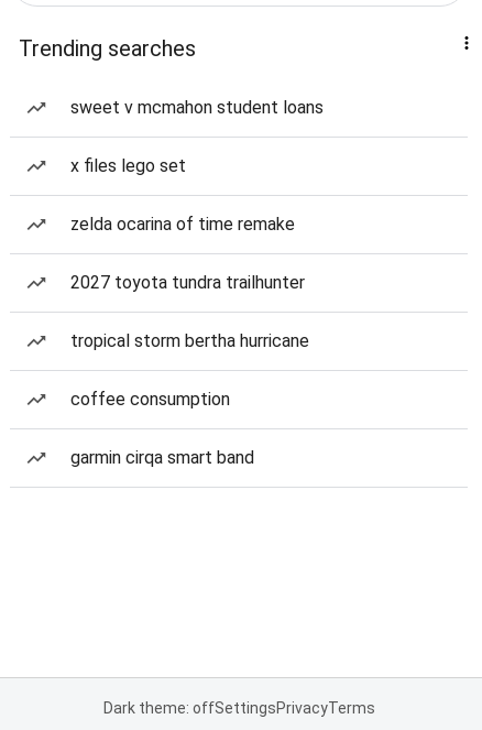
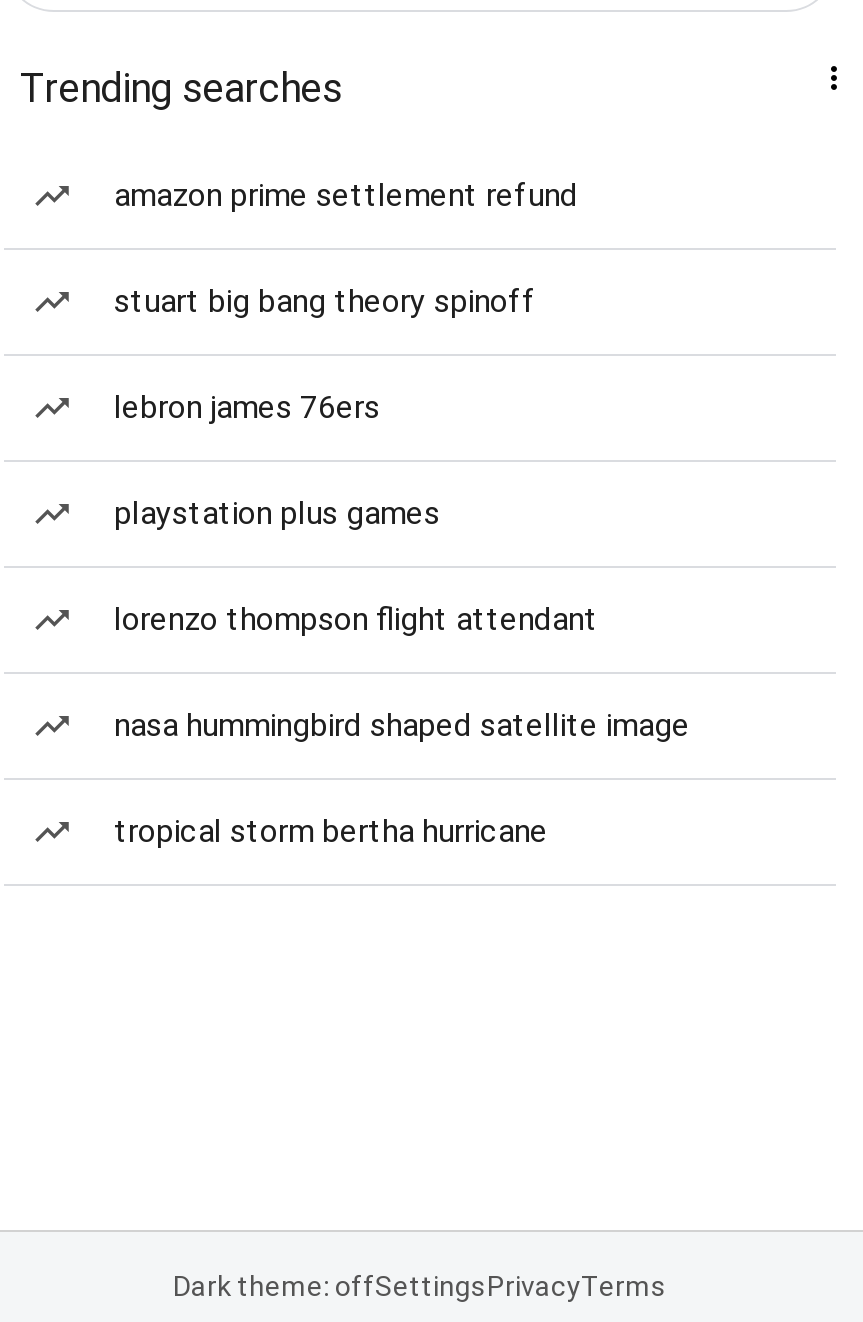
- sweet v mcmahon student loans
- x files lego set
- zelda ocarina of time remake
- 2027 toyota tundra trailhunter
+ amazon prime settlement refund
+ stuart big bang theory spinoff
+ lebron james 76ers
+ playstation plus games
+ lorenzo thompson flight attendant
+ nasa hummingbird shaped satellite image

moved down: tropical storm bertha hurricane

- coffee consumption
- garmin cirqa smart band
